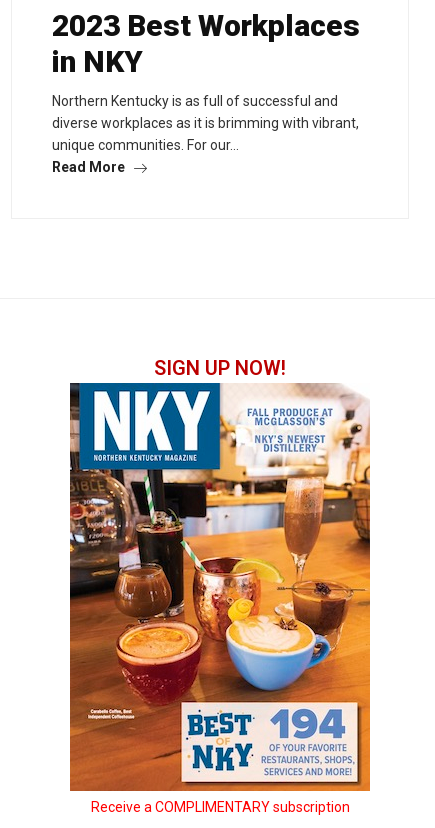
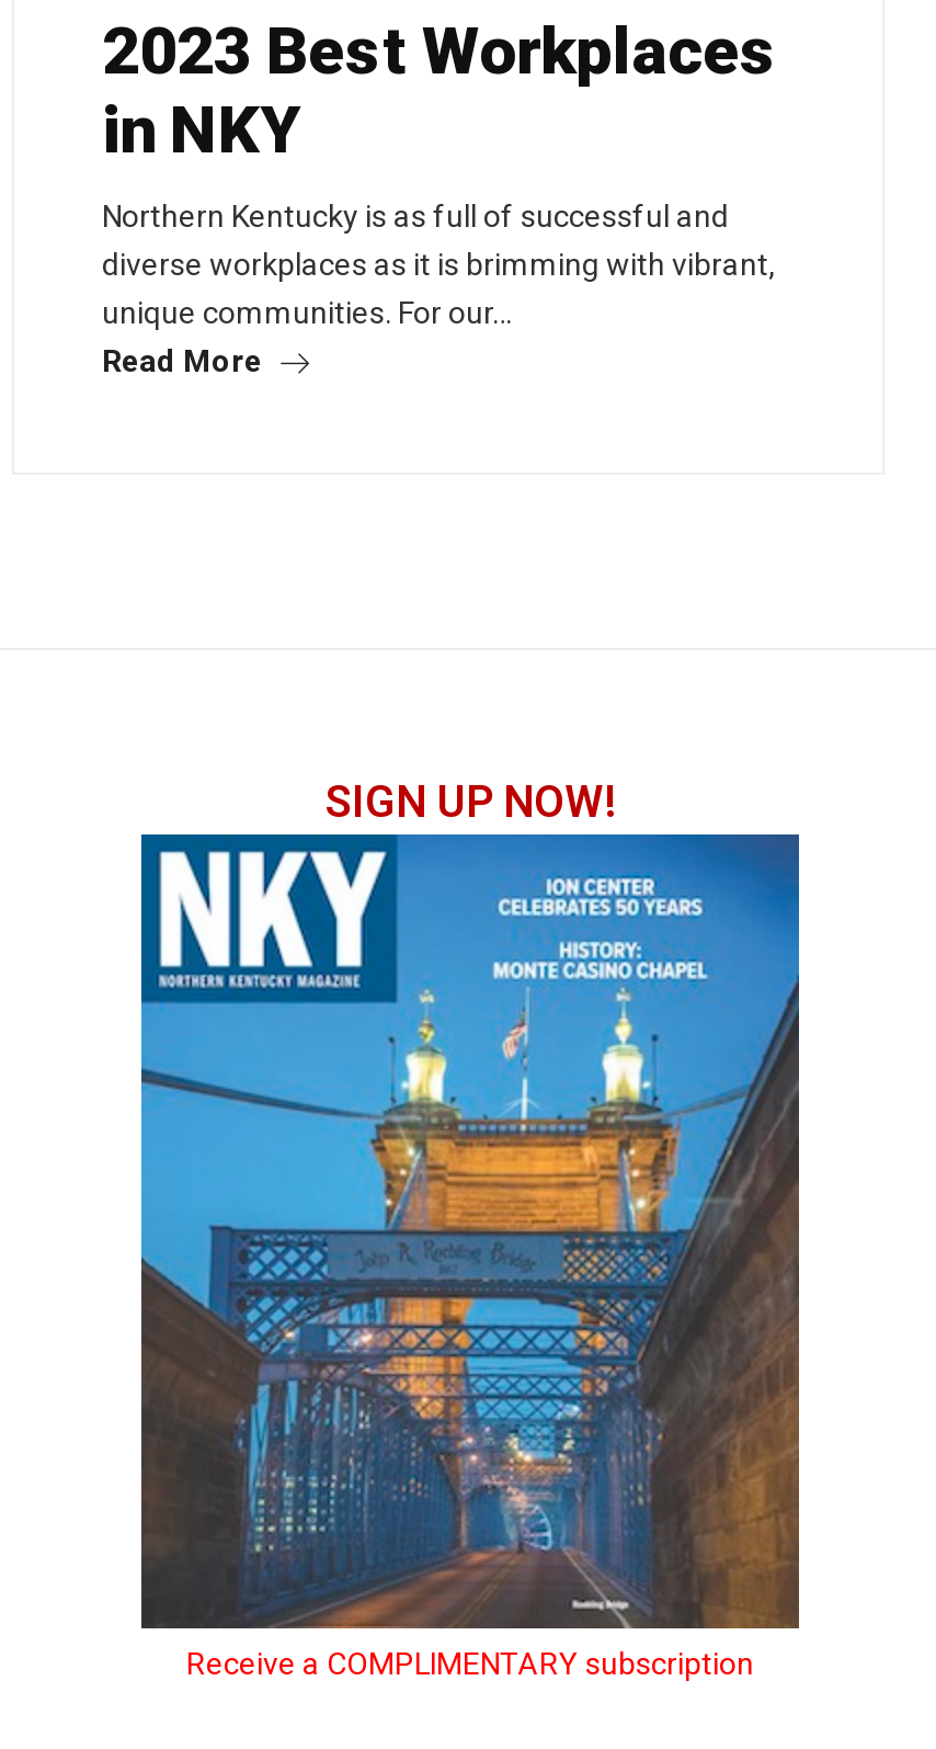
- [image]
+ [image]
